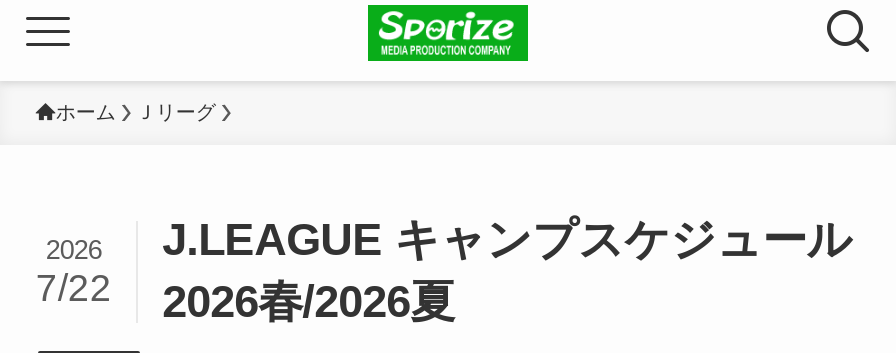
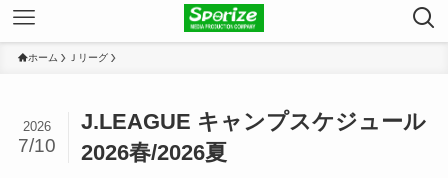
- 7/22 2026春/2026夏
+ 7/10 2026春/2026夏
